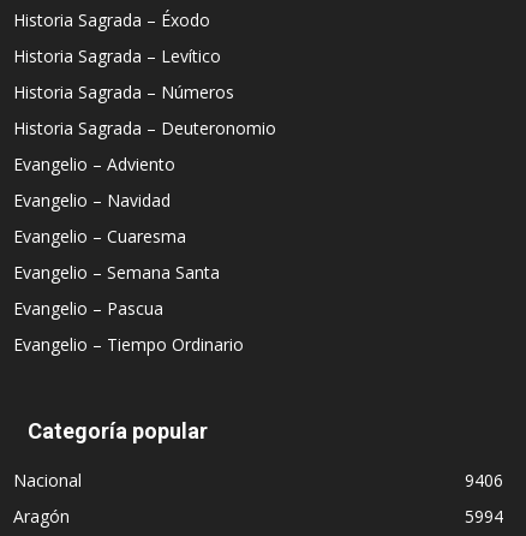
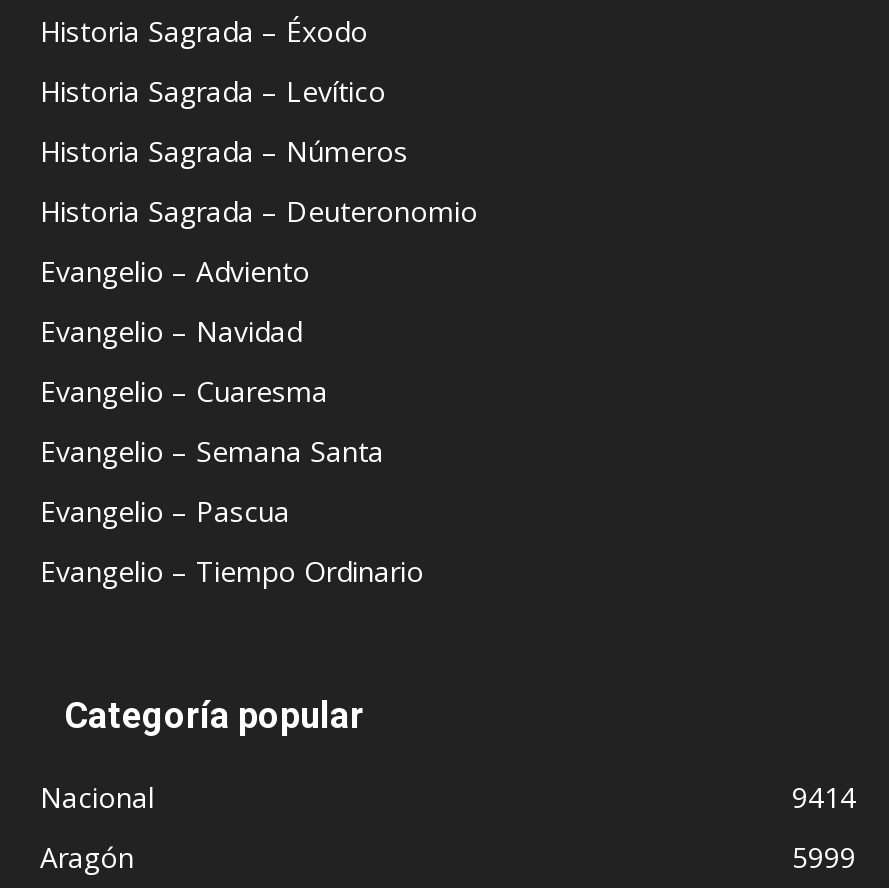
- 9406
+ 9414

- 5994
+ 5999
